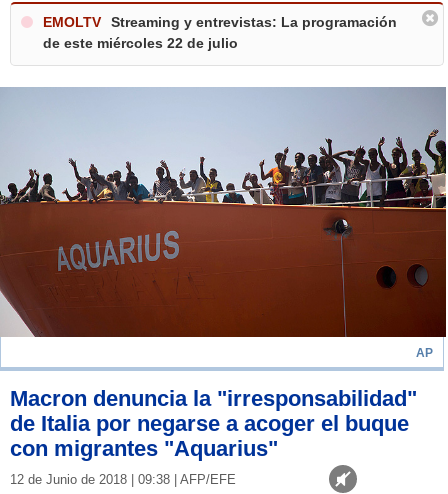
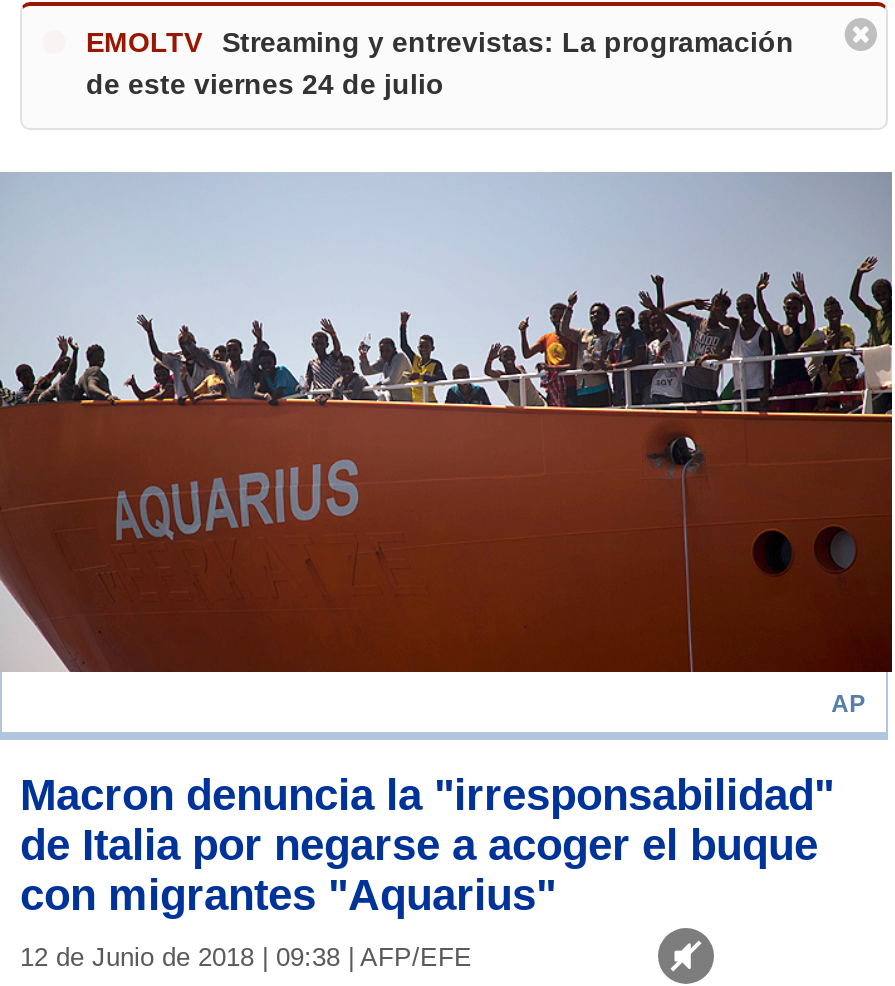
- de este miércoles 22 de julio
+ de este viernes 24 de julio
